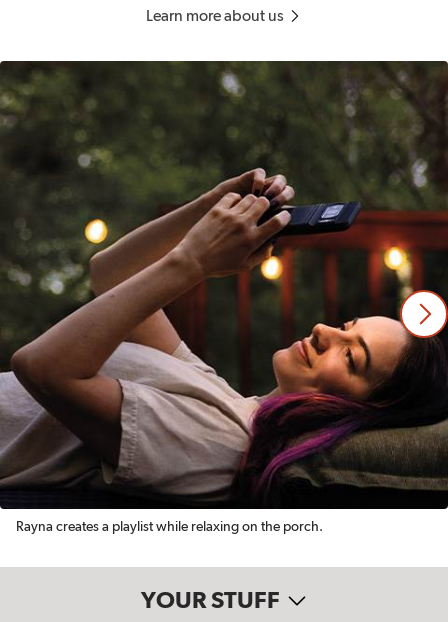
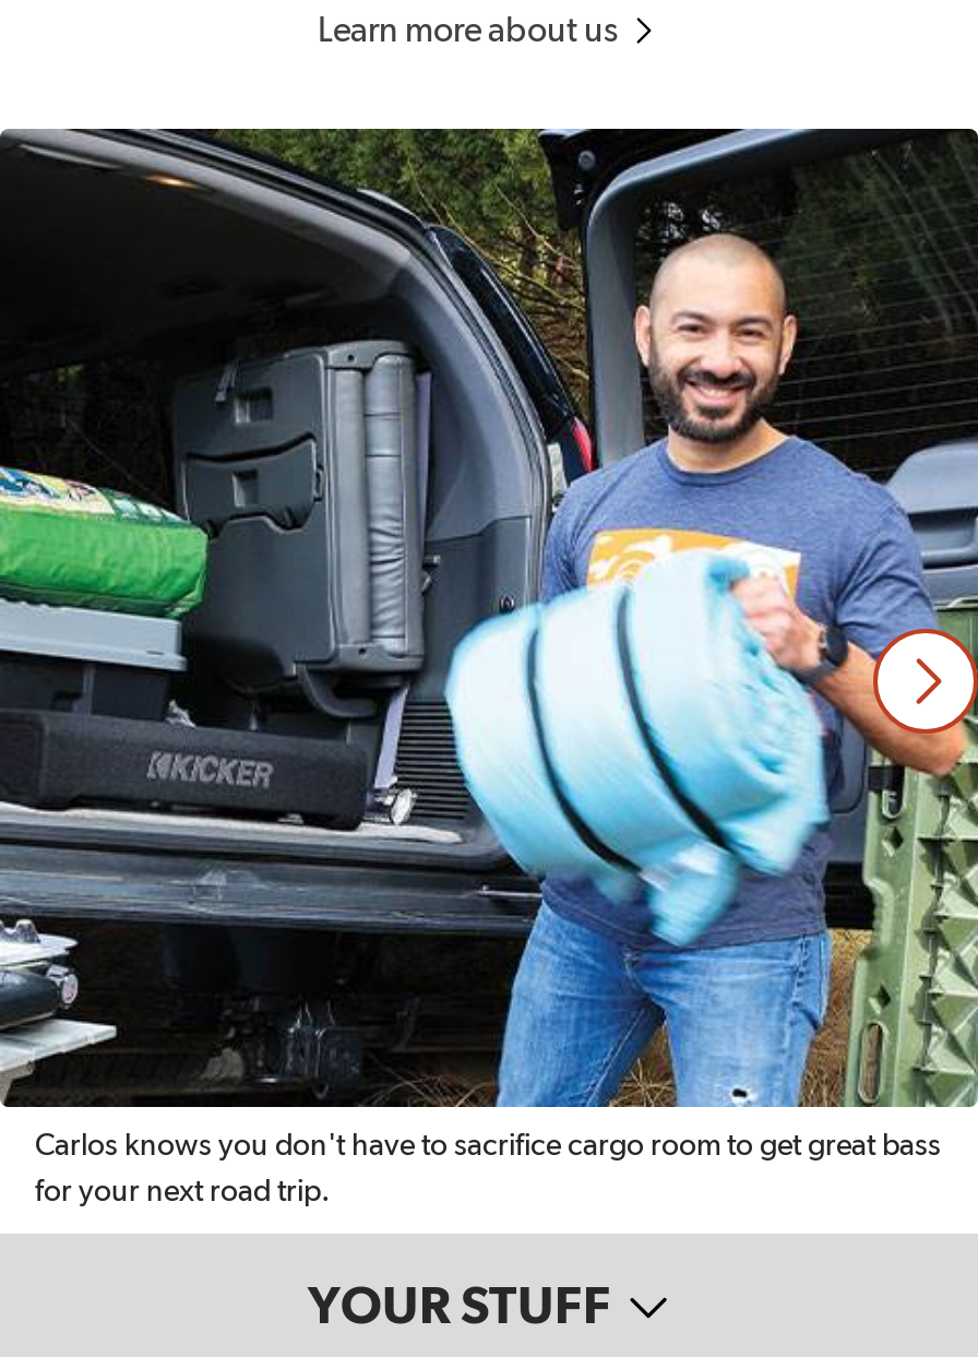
- [image]
- Rayna creates a playlist while relaxing on the porch.
+ [image]
+ Carlos knows you don't have to sacrifice cargo room to get great bass
+ for your next road trip.
